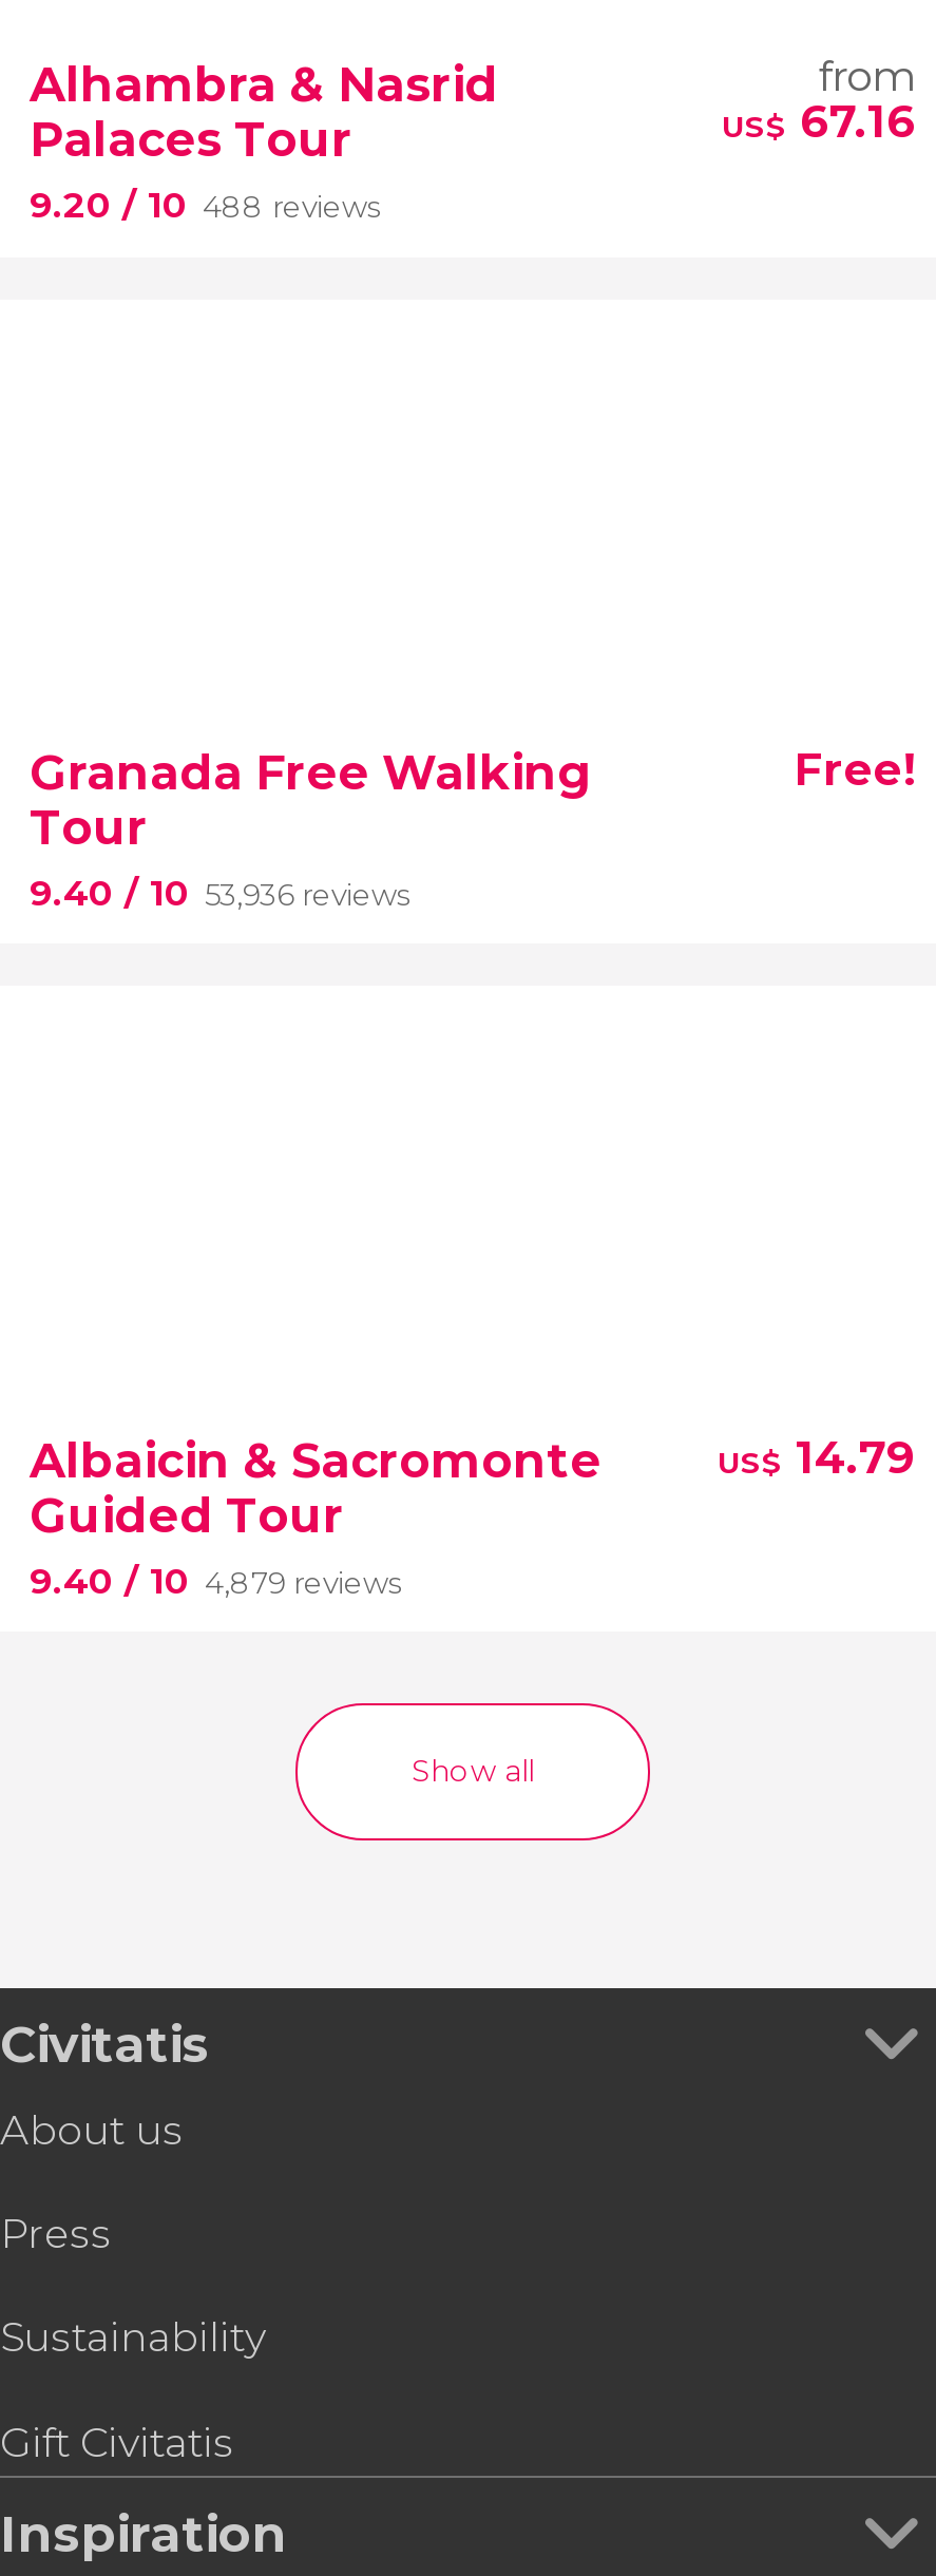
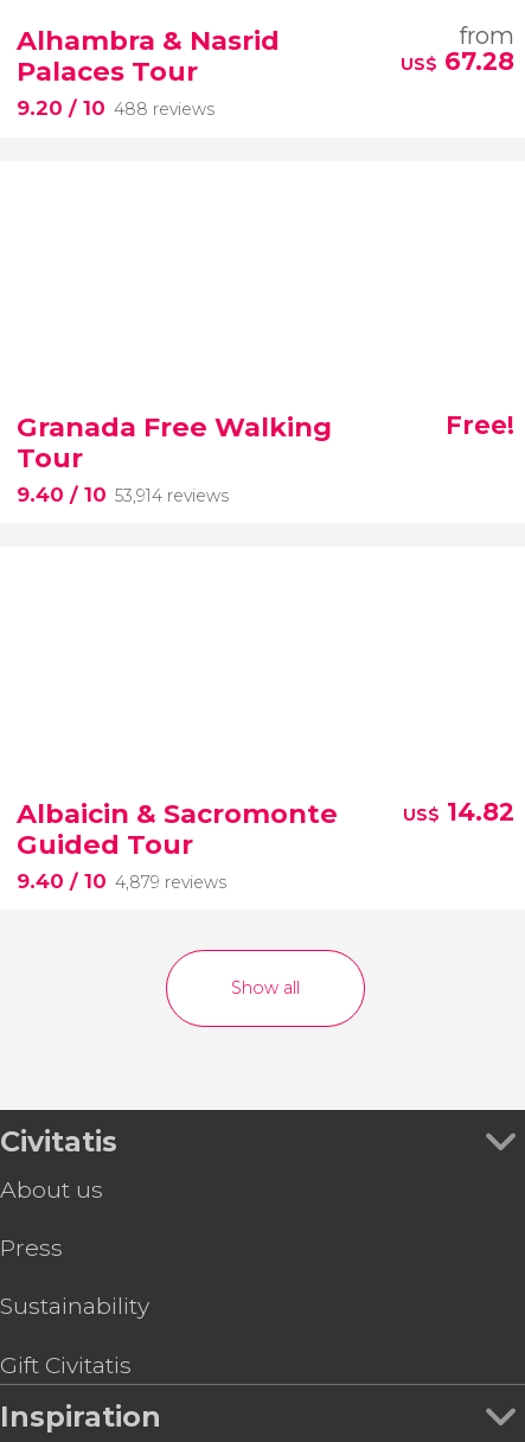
- US$67.16
+ US$67.28

- 9.40 / 10 53,936 reviews
+ 9.40 / 10 53,914 reviews

- US$14.79
+ US$14.82
